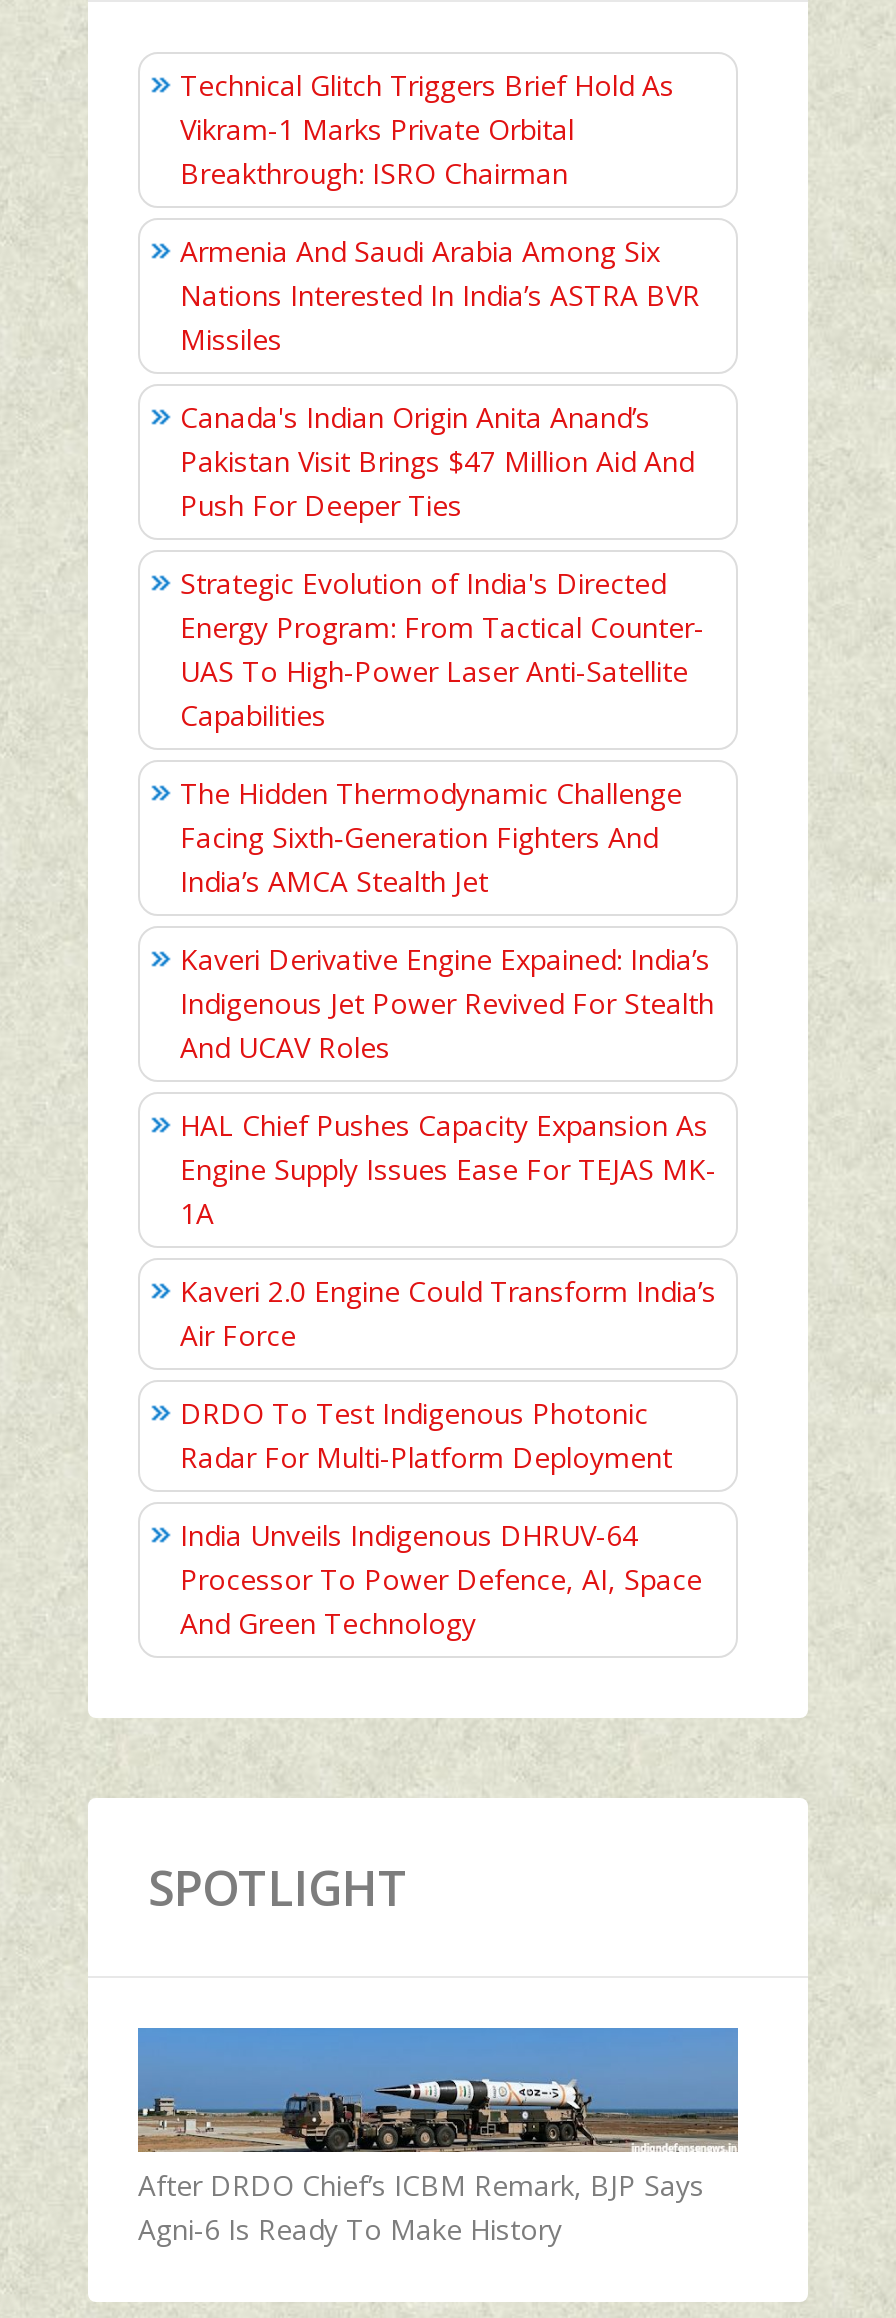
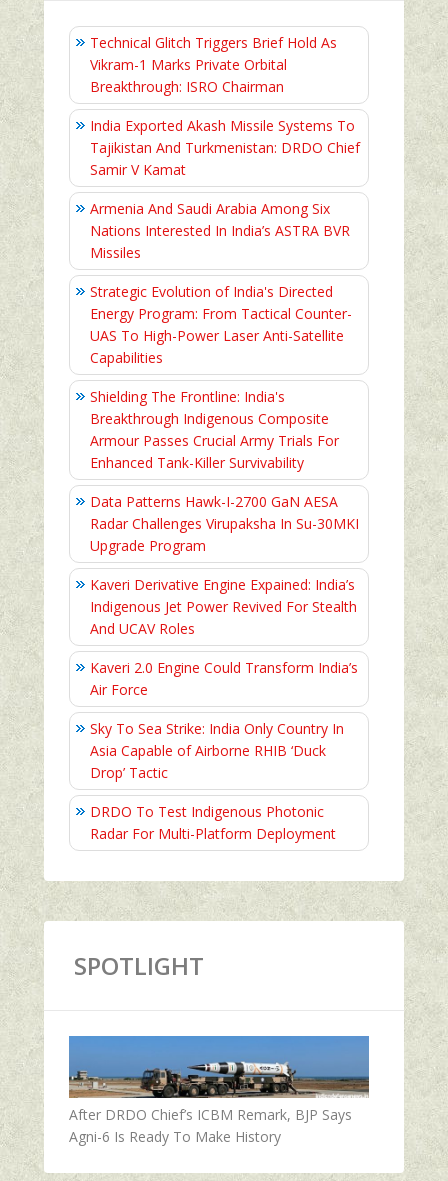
+ India Exported Akash Missile Systems To
+ Tajikistan And Turkmenistan: DRDO Chief
+ Samir V Kamat

moved down: Armenia And Saudi Arabia Among Six | Nations Interested In India’s ASTRA BVR | Missiles

- Canada's Indian Origin Anita Anand’s
- Pakistan Visit Brings $47 Million Aid And
- Push For Deeper Ties

- The Hidden Thermodynamic Challenge
- Facing Sixth‑Generation Fighters And
- India’s AMCA Stealth Jet
+ Shielding The Frontline: India's
+ Breakthrough Indigenous Composite
+ Armour Passes Crucial Army Trials For
+ Enhanced Tank-Killer Survivability
+ Data Patterns Hawk-I-2700 GaN AESA
+ Radar Challenges Virupaksha In Su-30MKI
+ Upgrade Program

moved down: Kaveri Derivative Engine Expained: India’s | Indigenous Jet Power Revived For Stealth | And UCAV Roles

- HAL Chief Pushes Capacity Expansion As
- Engine Supply Issues Ease For TEJAS MK-
- 1A

+ Sky To Sea Strike: India Only Country In
+ Asia Capable of Airborne RHIB ‘Duck
+ Drop’ Tactic

moved down: DRDO To Test Indigenous Photonic | Radar For Multi-Platform Deployment

- India Unveils Indigenous DHRUV-64
- Processor To Power Defence, AI, Space
- And Green Technology
